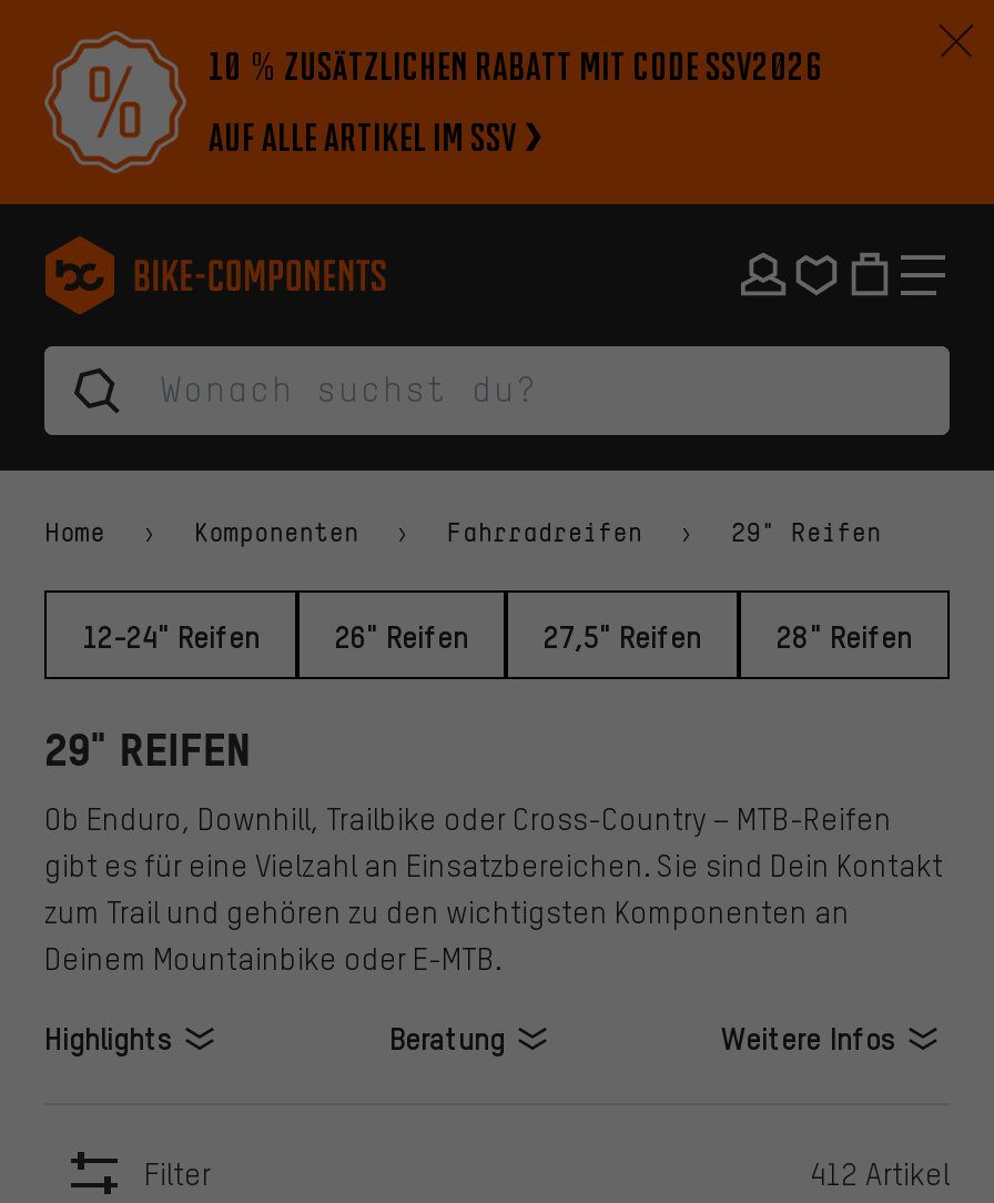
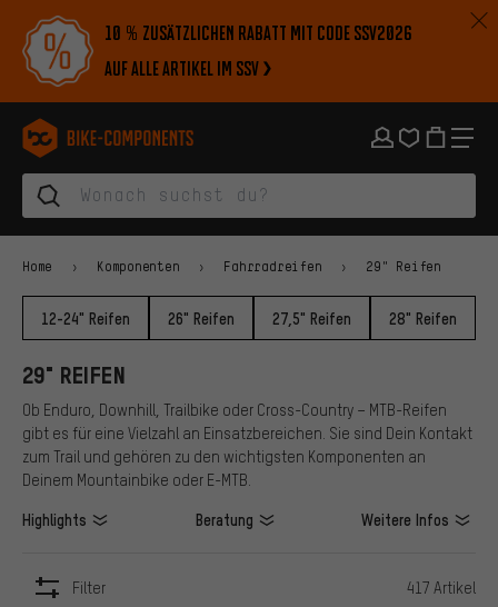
- 412 Artikel
+ 417 Artikel
